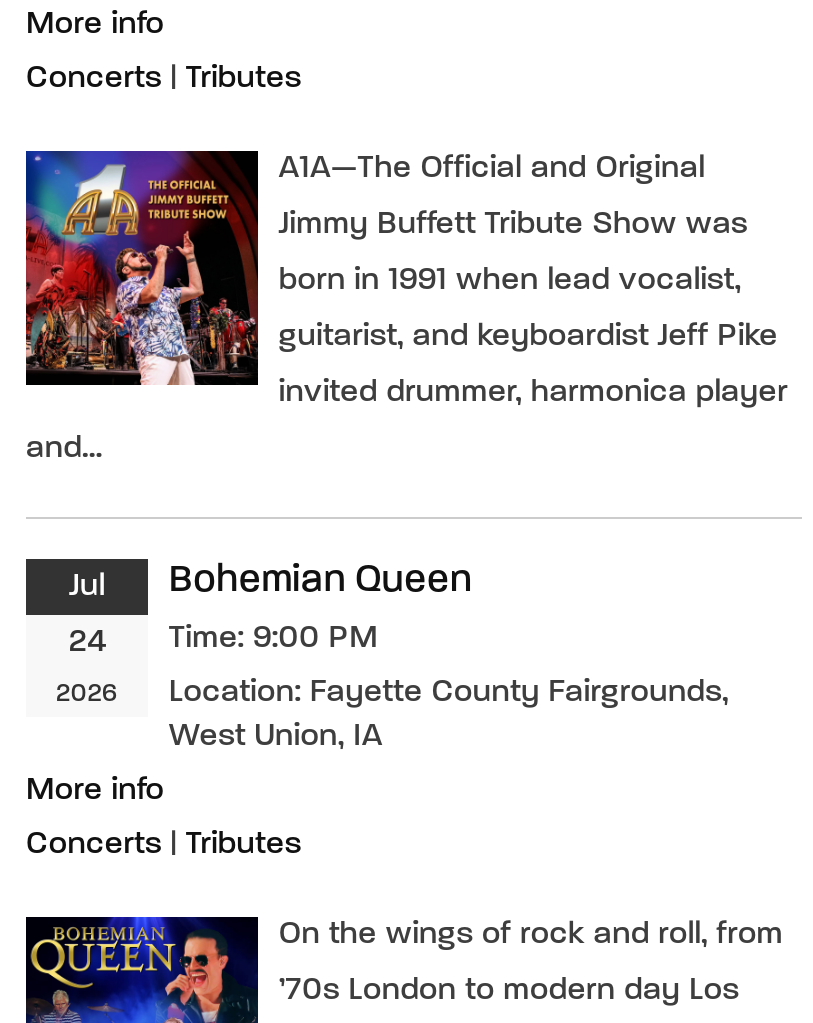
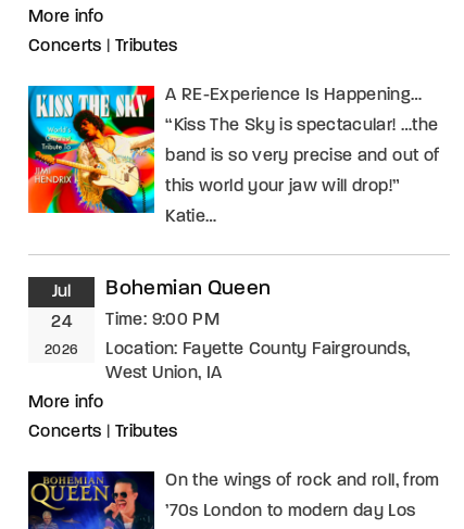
- [image]
- A1A—The Official and Original
- Jimmy Buffett Tribute Show was
- born in 1991 when lead vocalist,
- guitarist, and keyboardist Jeff Pike
- invited drummer, harmonica player
- and…
+ [image]
+ A RE-Experience Is Happening…
+ “Kiss The Sky is spectacular! …the
+ band is so very precise and out of
+ this world your jaw will drop!”
+ Katie…
